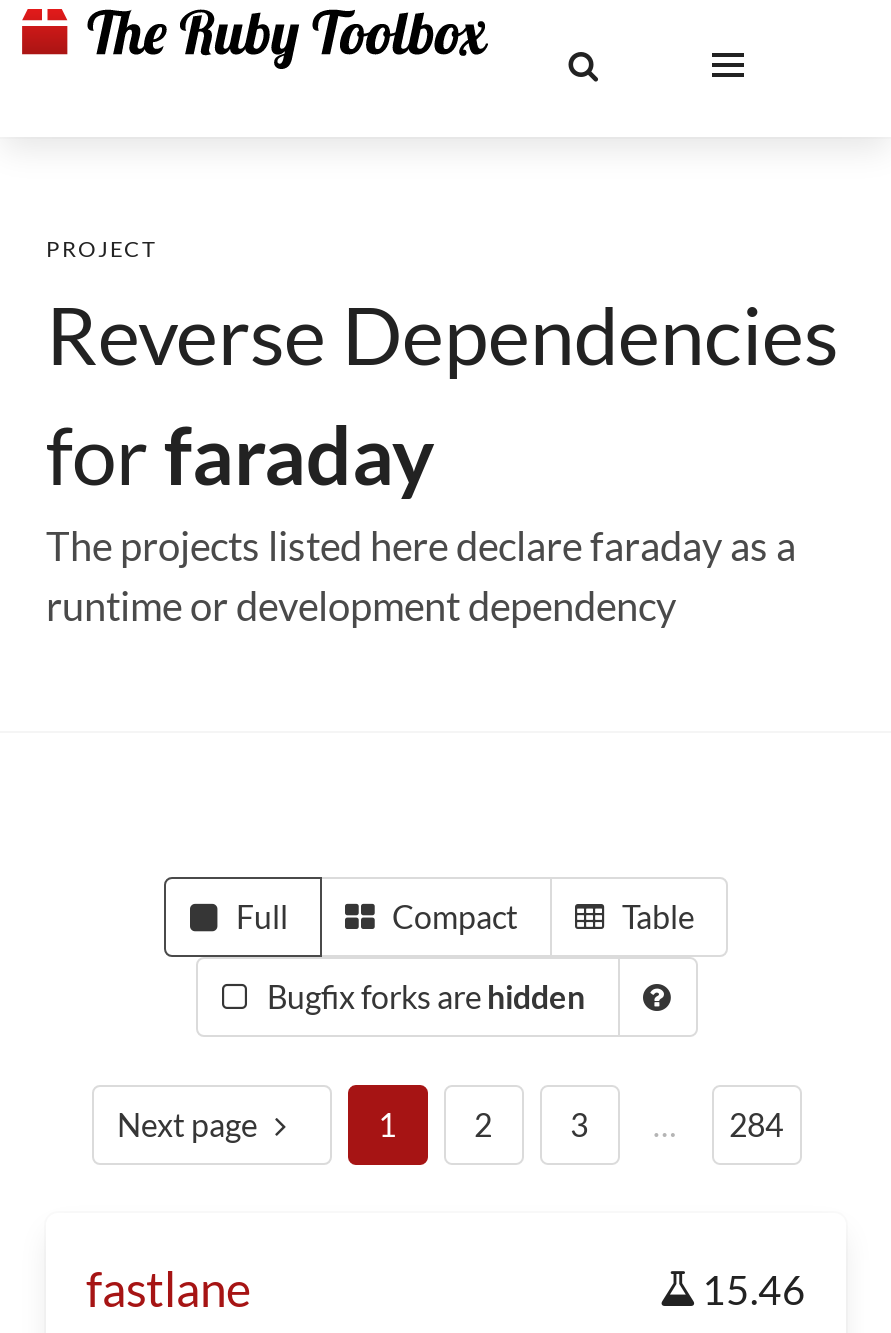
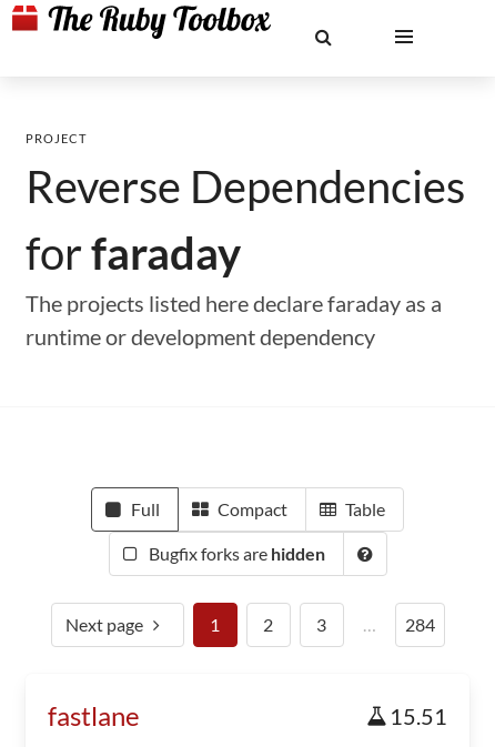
- 15.46
+ 15.51
